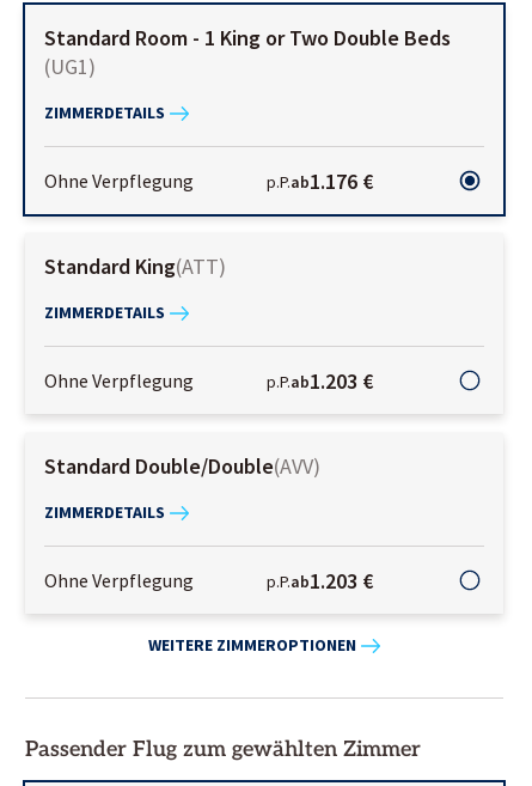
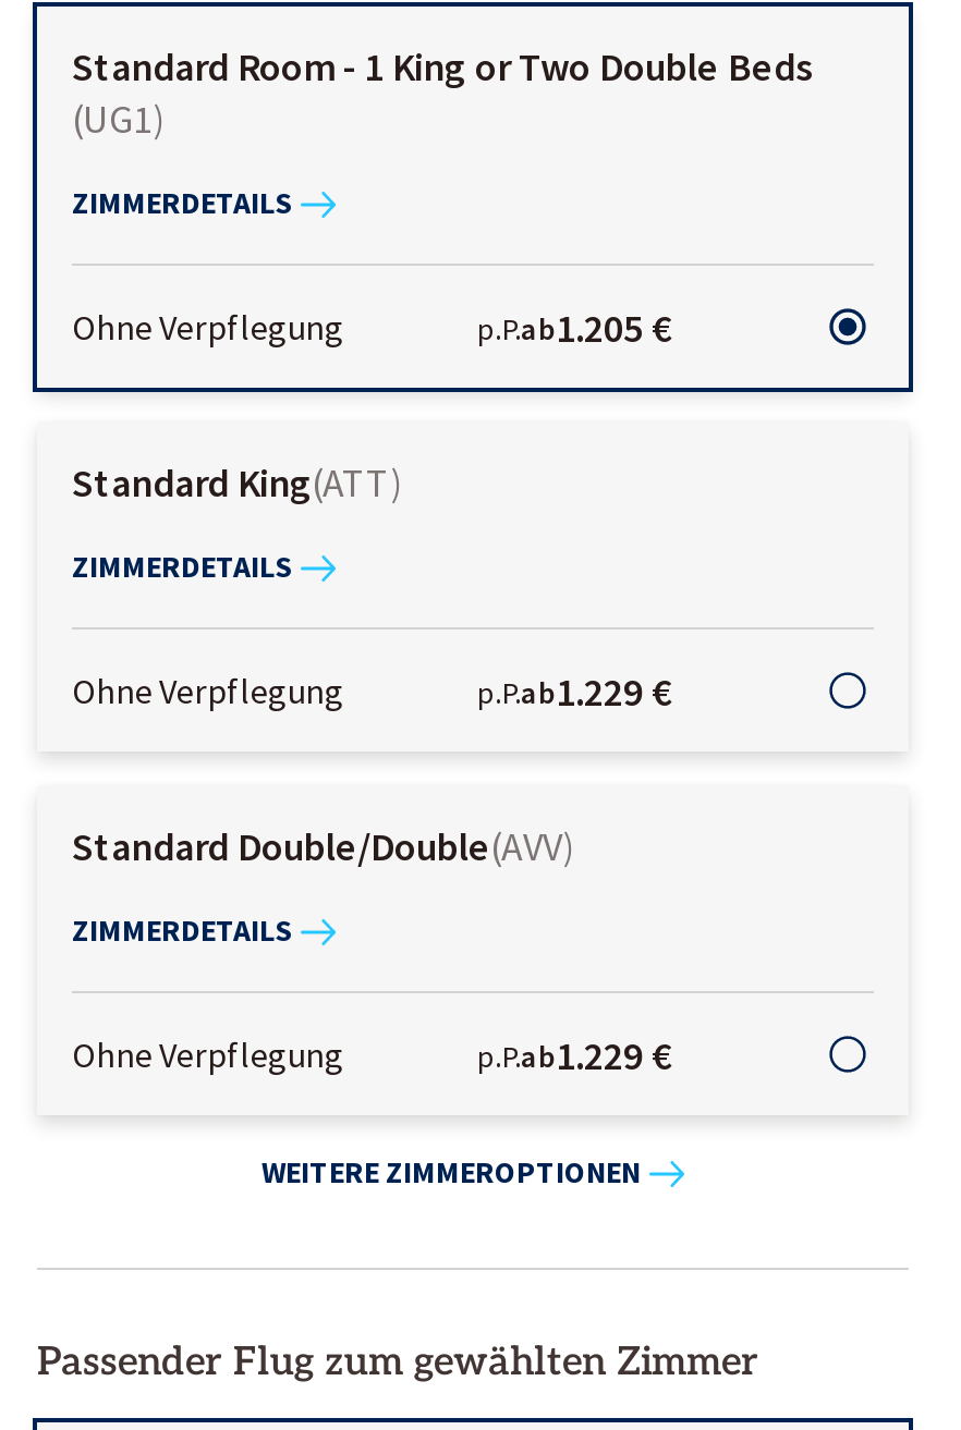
- p.P.ab1.176 €
+ p.P.ab1.205 €

- p.P.ab1.203 €
+ p.P.ab1.229 €

- p.P.ab1.203 €
+ p.P.ab1.229 €
